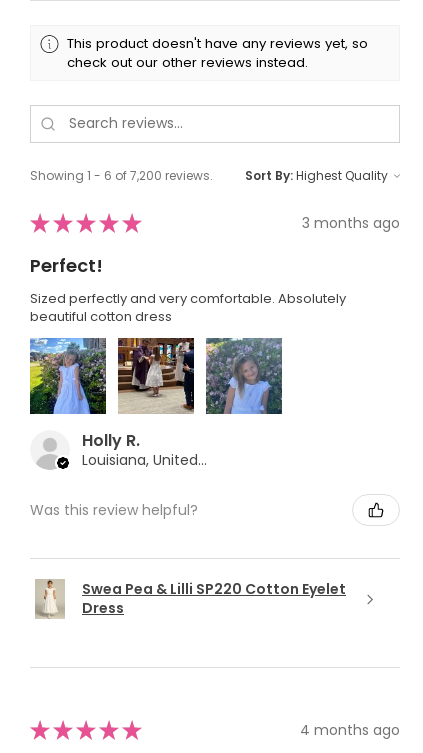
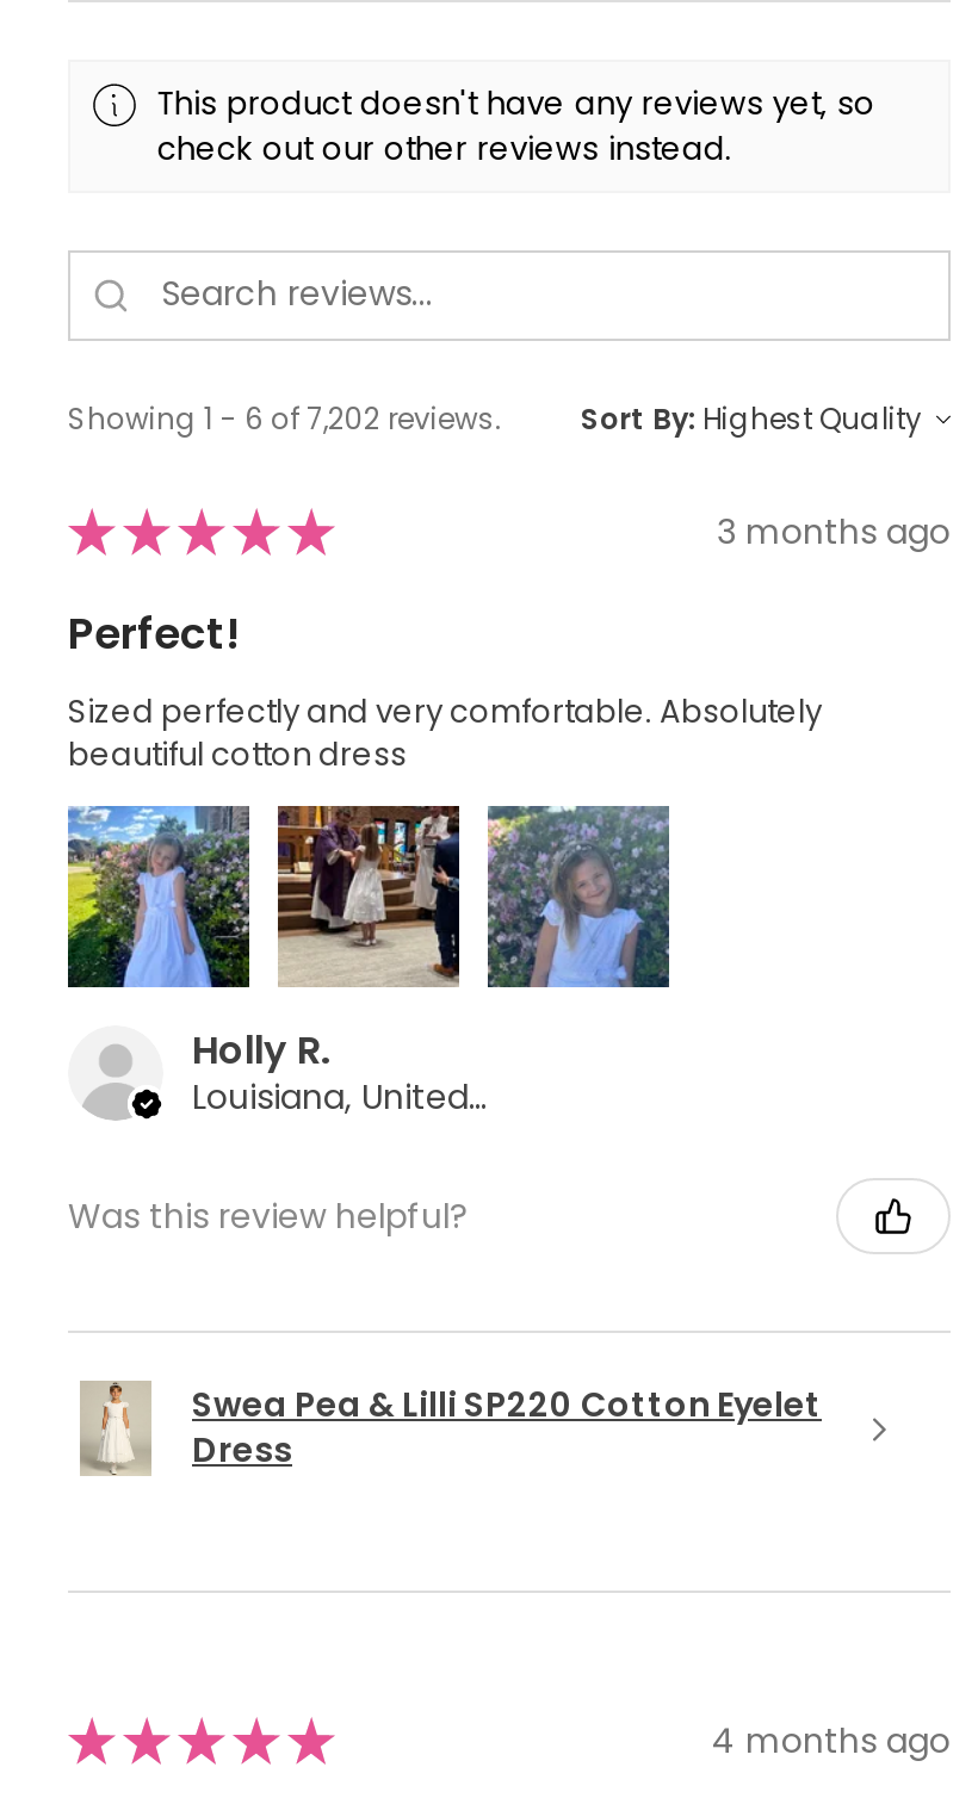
- Showing 1 - 6 of 7,200 reviews.
+ Showing 1 - 6 of 7,202 reviews.
